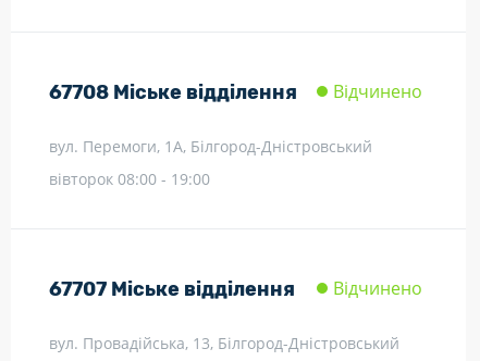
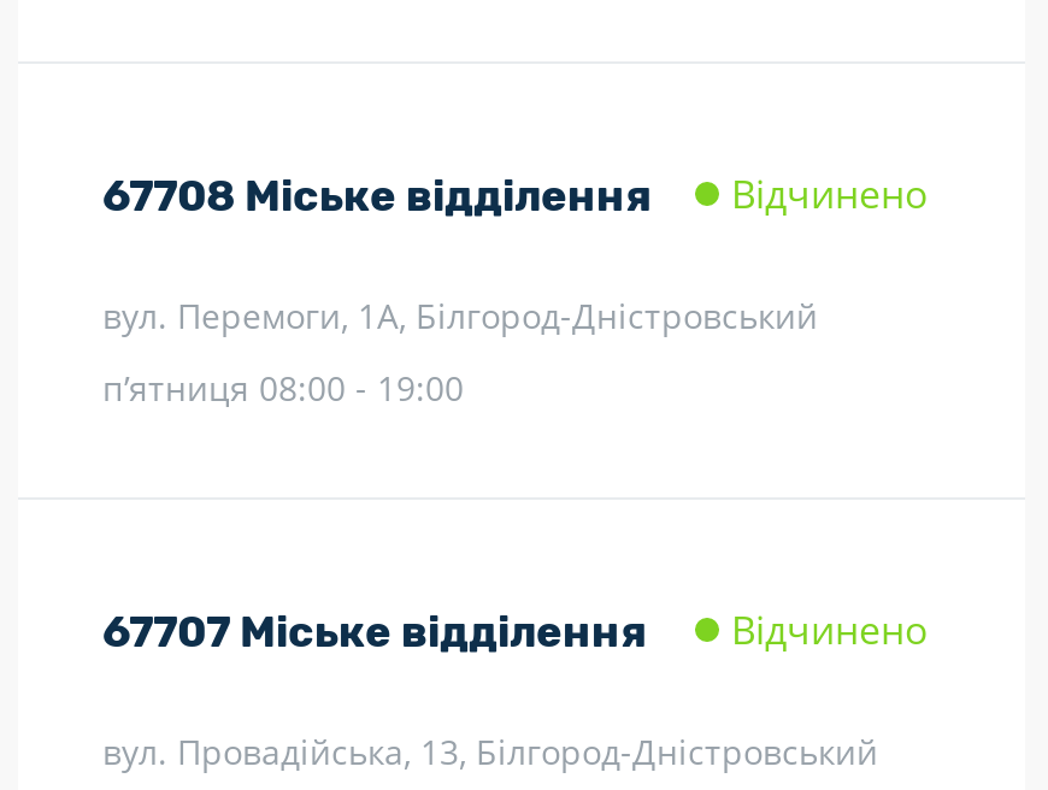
- вівторок 08:00 - 19:00
+ п’ятниця 08:00 - 19:00
